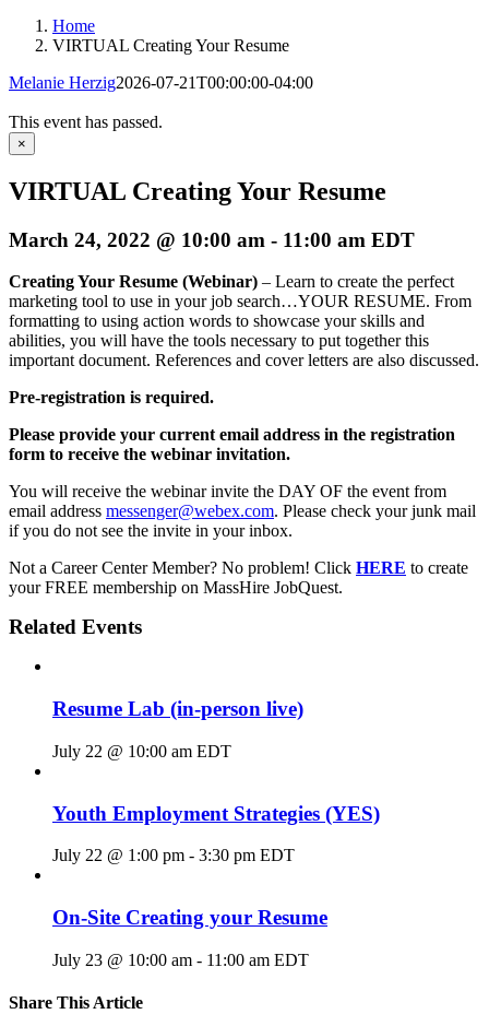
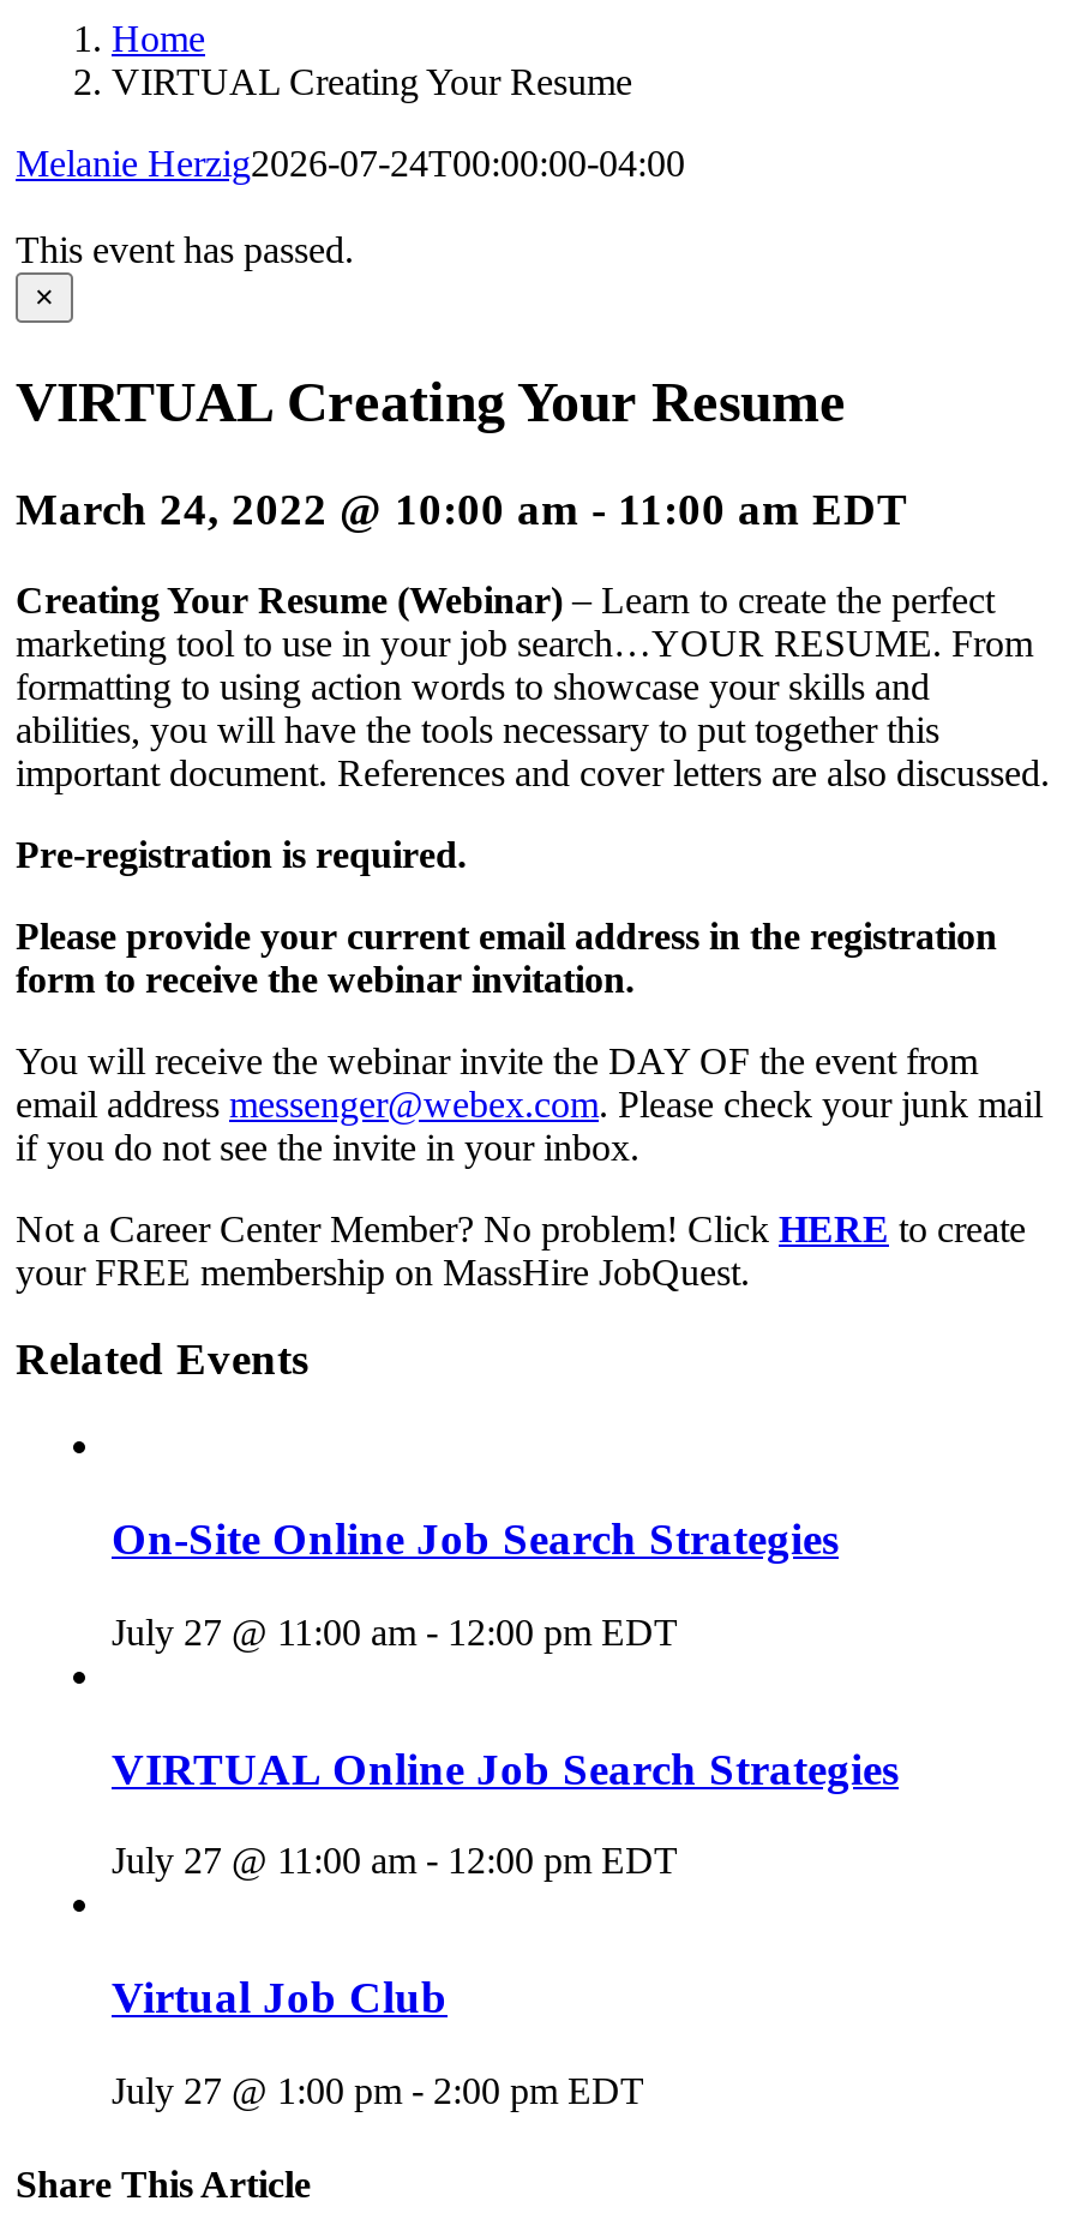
- Melanie Herzig2026-07-21T00:00:00-04:00
+ Melanie Herzig2026-07-24T00:00:00-04:00

- Resume Lab (in-person live)
+ On-Site Online Job Search Strategies

- July 22 @ 10:00 am EDT
+ July 27 @ 11:00 am - 12:00 pm EDT

- Youth Employment Strategies (YES)
+ VIRTUAL Online Job Search Strategies

- July 22 @ 1:00 pm - 3:30 pm EDT
+ July 27 @ 11:00 am - 12:00 pm EDT

- On-Site Creating your Resume
+ Virtual Job Club

- July 23 @ 10:00 am - 11:00 am EDT
+ July 27 @ 1:00 pm - 2:00 pm EDT
